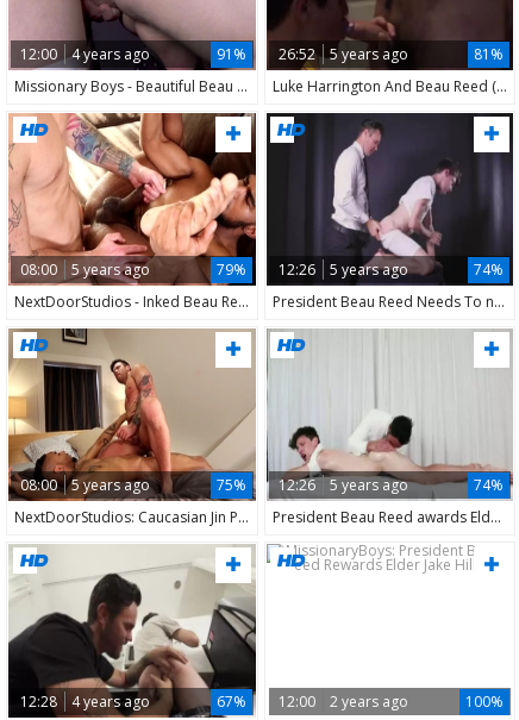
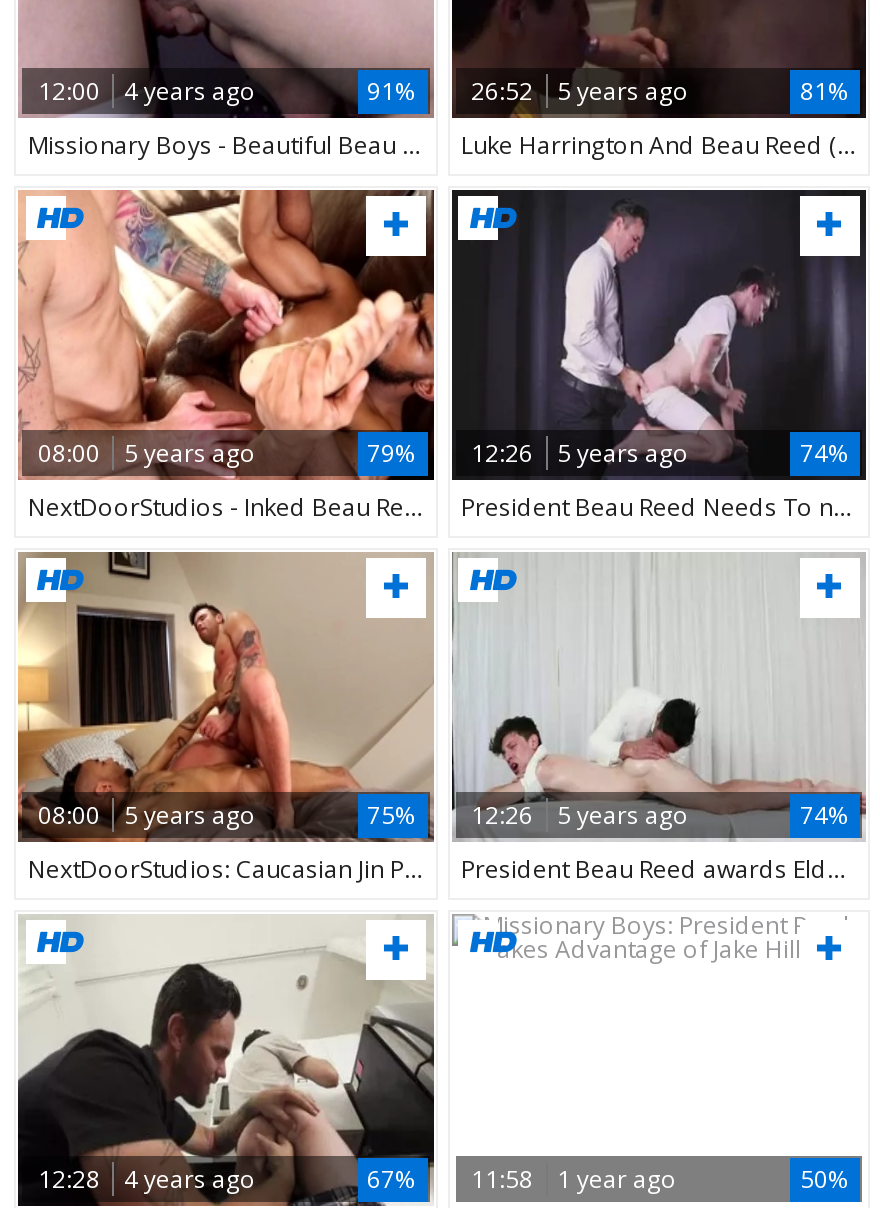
- 12:00
- 2 years ago
- 100%
+ 11:58
+ 1 year ago
+ 50%
